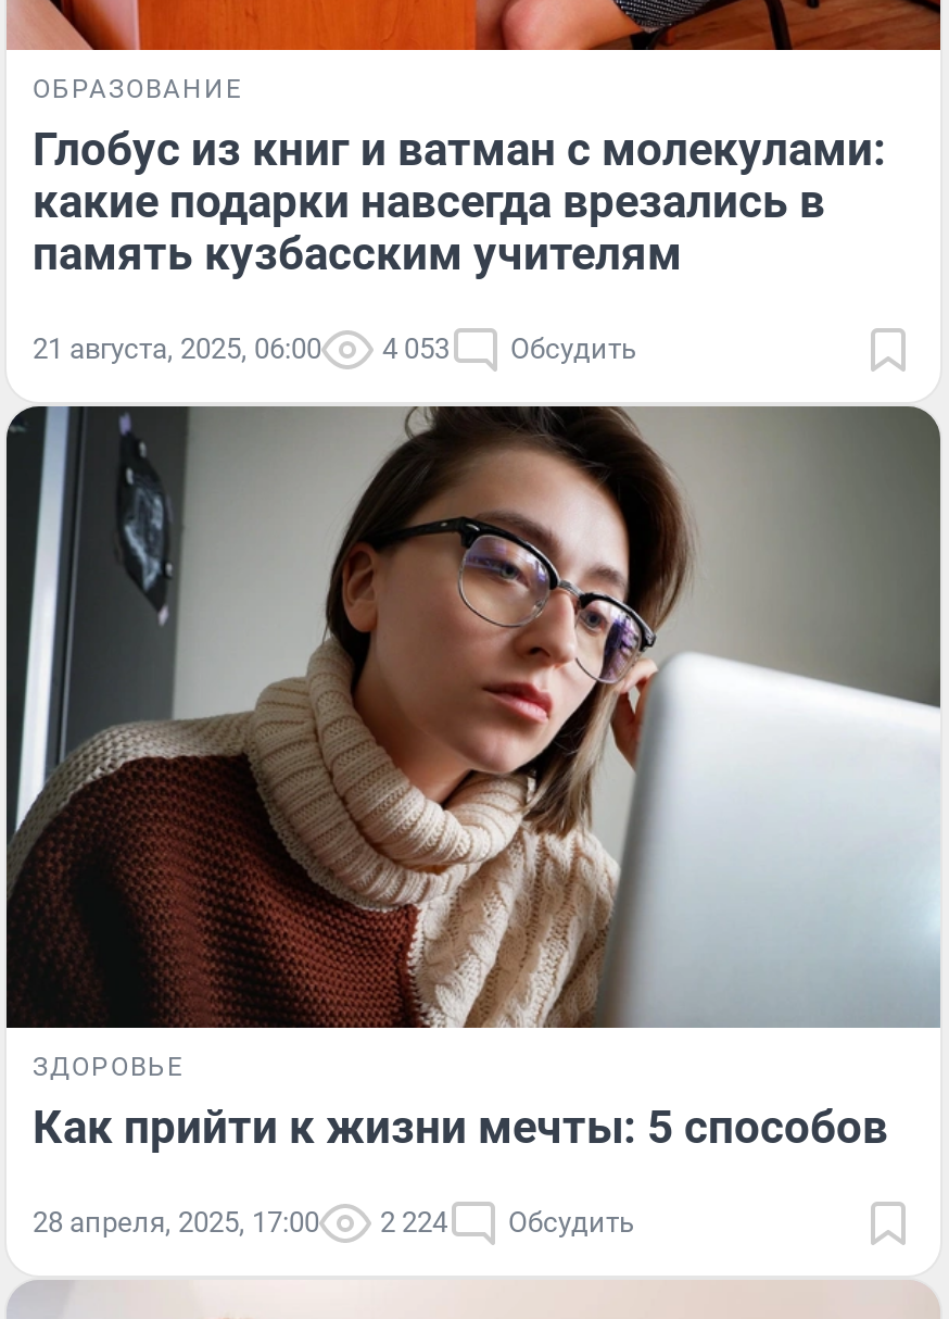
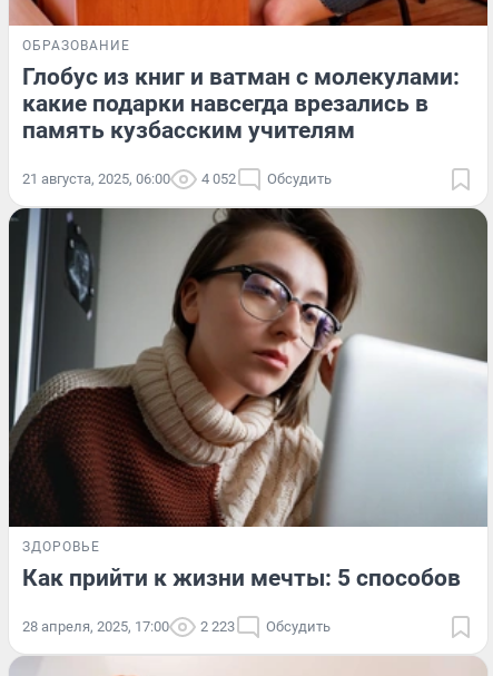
- 21 августа, 2025, 06:00 4 053 Обсудить
+ 21 августа, 2025, 06:00 4 052 Обсудить

- 28 апреля, 2025, 17:00 2 224 Обсудить
+ 28 апреля, 2025, 17:00 2 223 Обсудить
